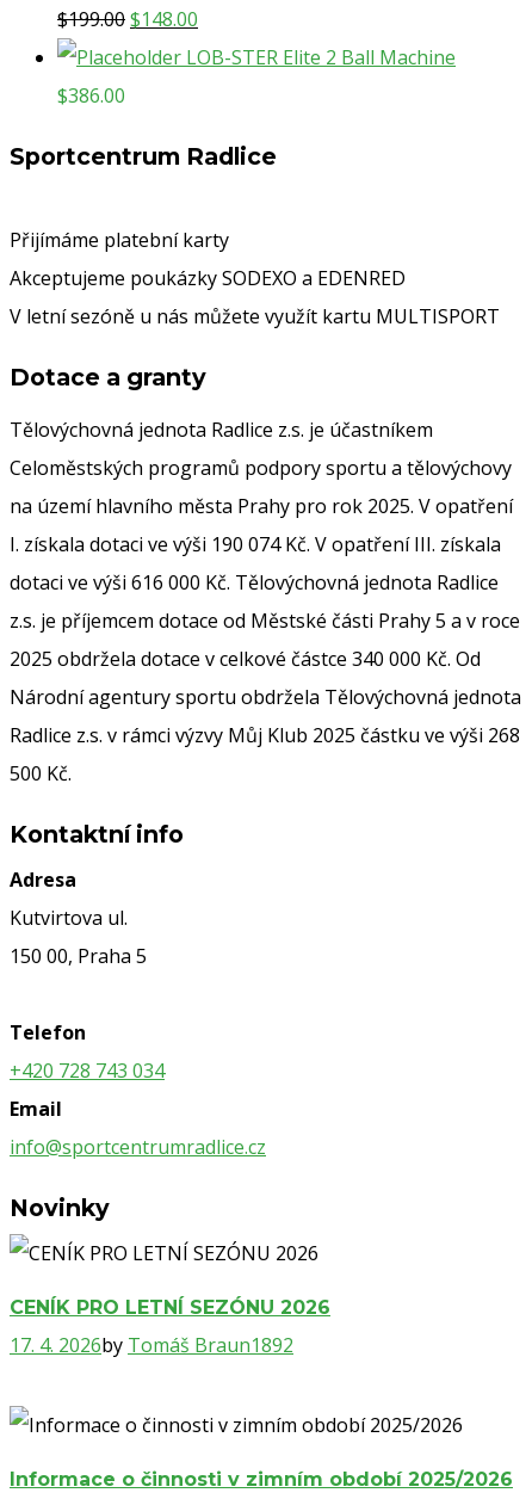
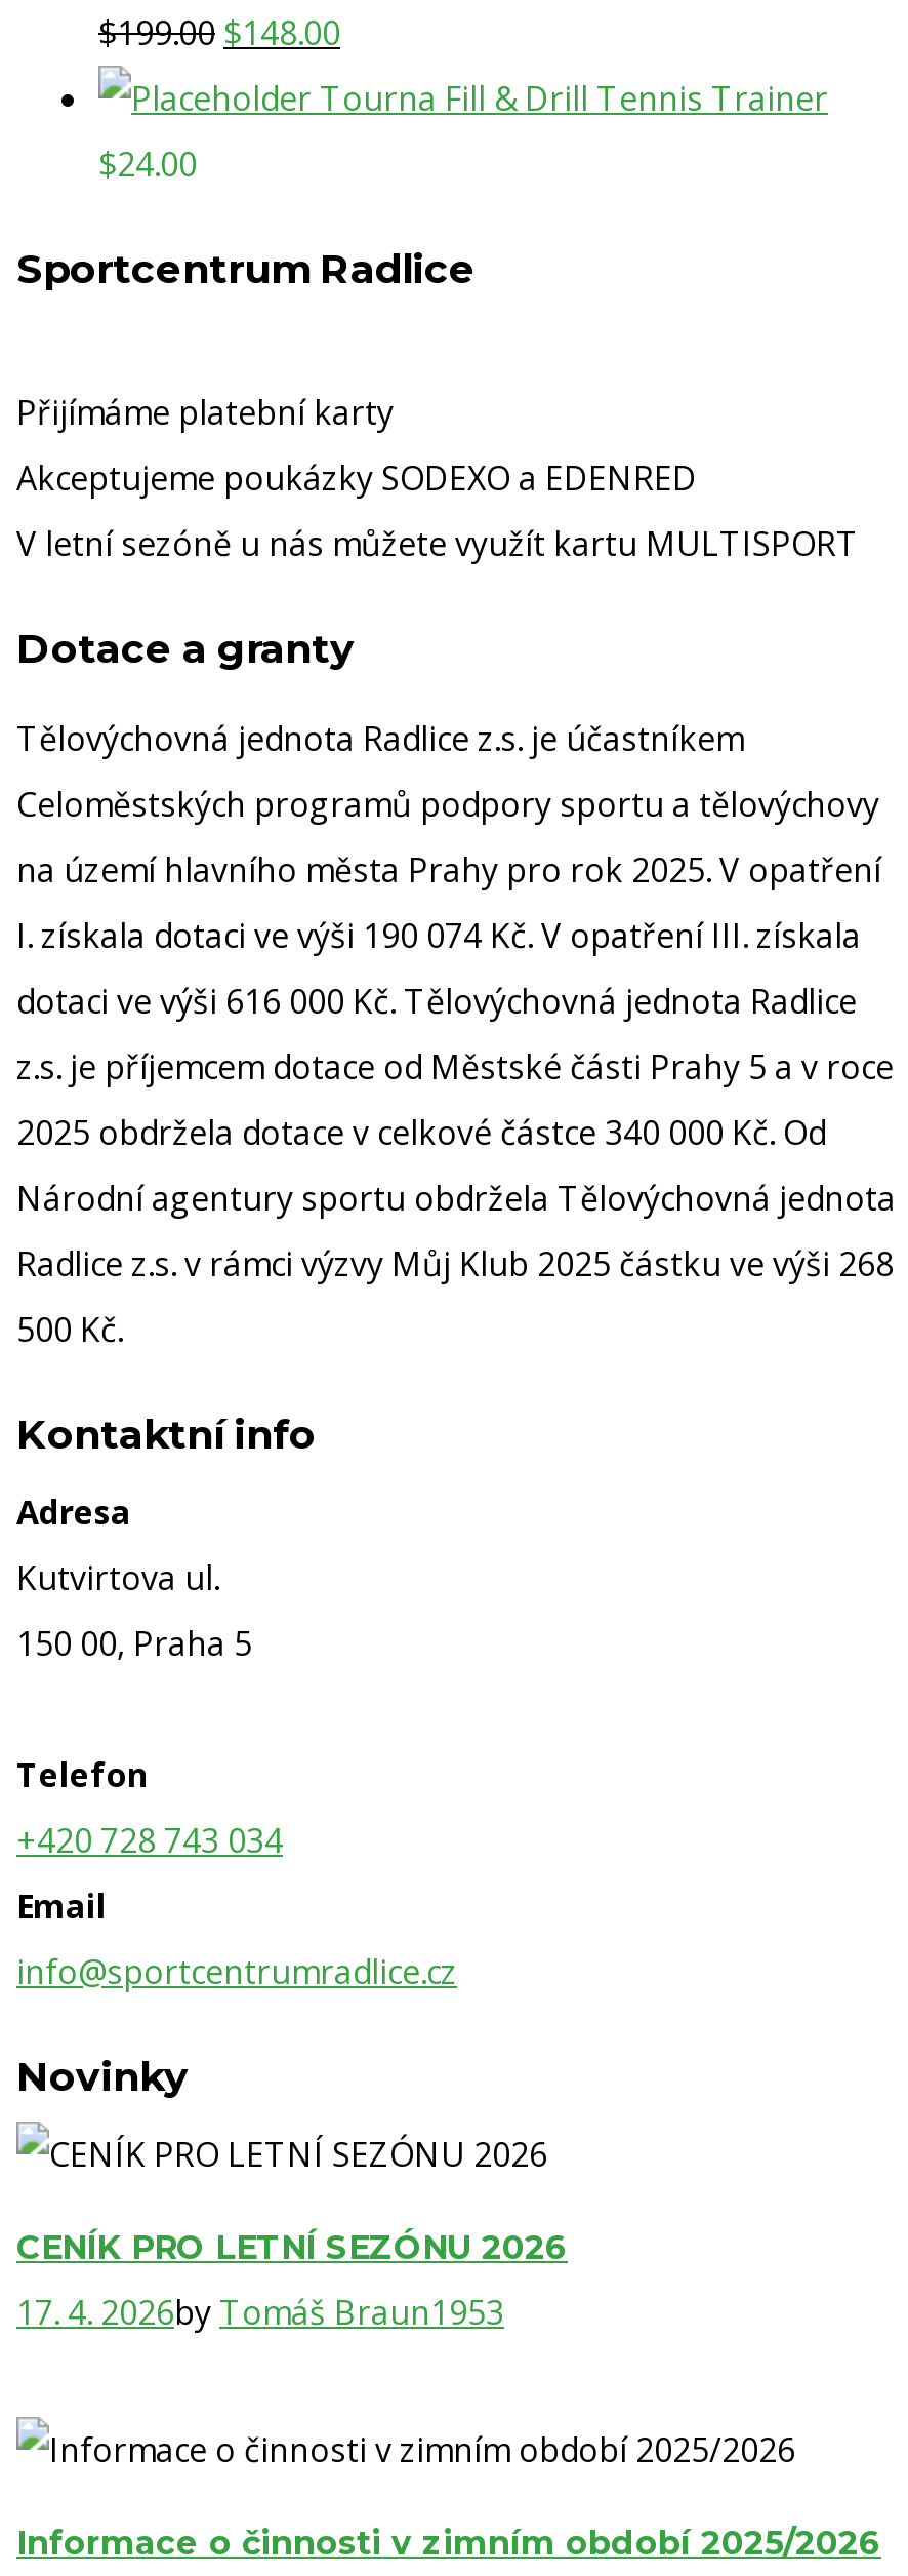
- LOB-STER Elite 2 Ball Machine
+ Tourna Fill & Drill Tennis Trainer

- $386.00
+ $24.00

- 17. 4. 2026by Tomáš Braun1892
+ 17. 4. 2026by Tomáš Braun1953
